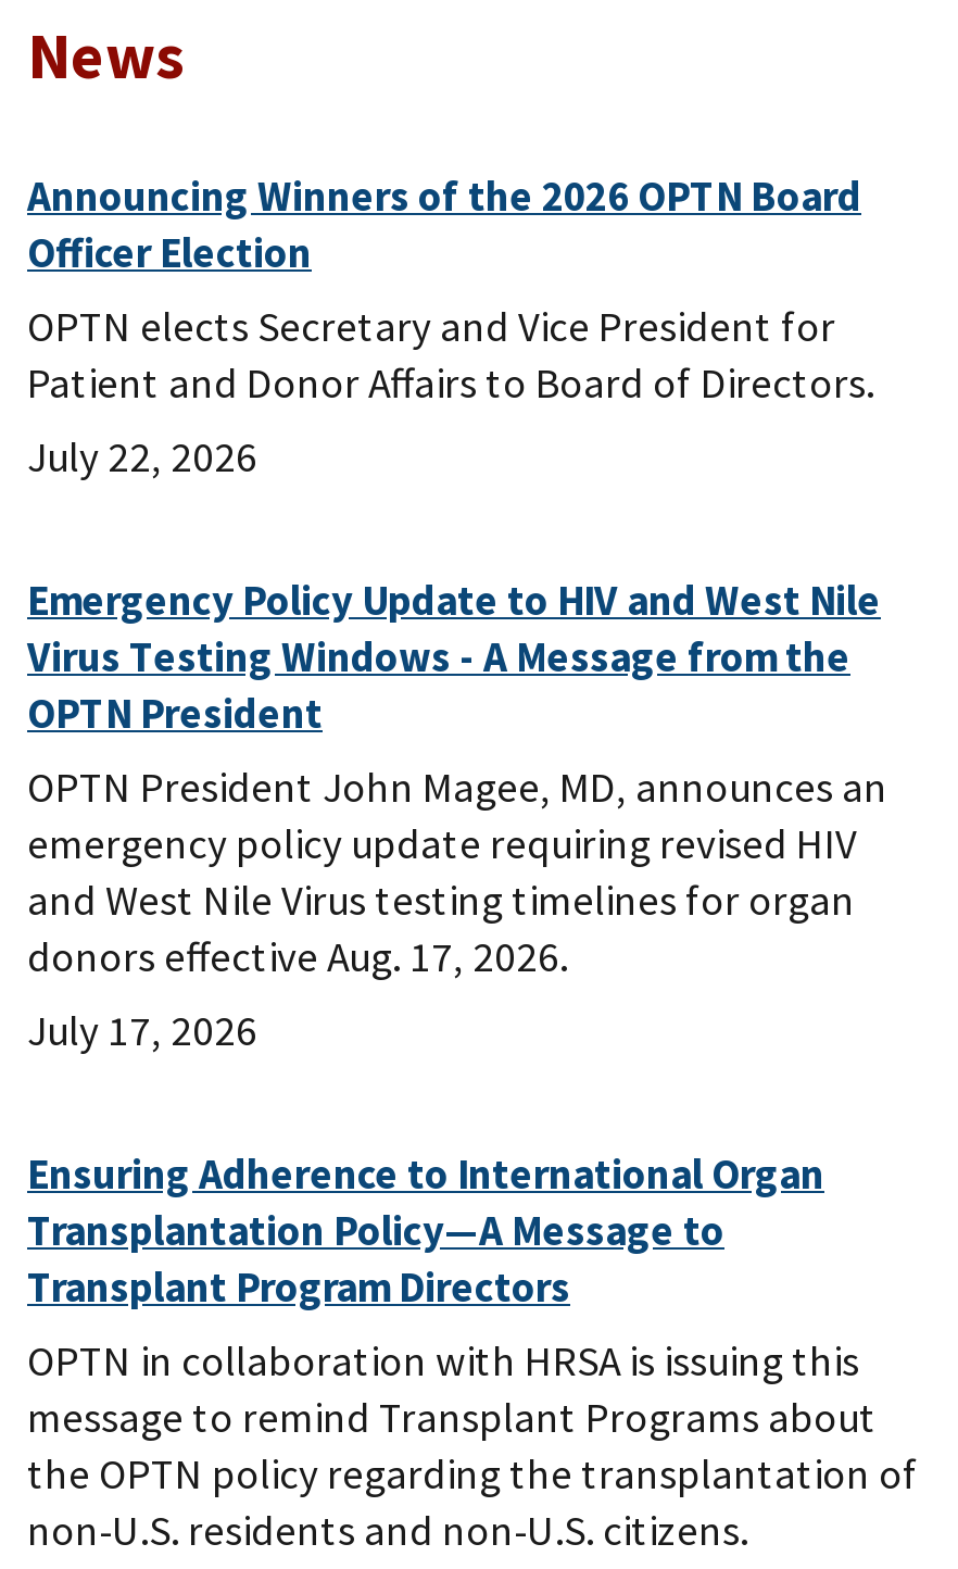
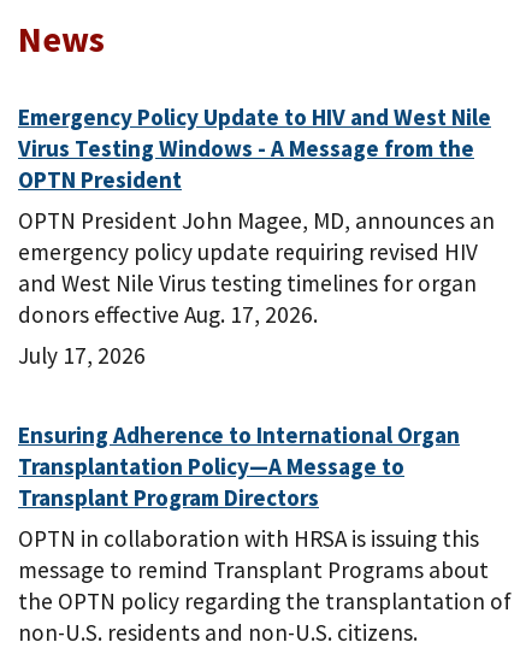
- Announcing Winners of the 2026 OPTN Board
- Officer Election
- OPTN elects Secretary and Vice President for
- Patient and Donor Affairs to Board of Directors.
- July 22, 2026
